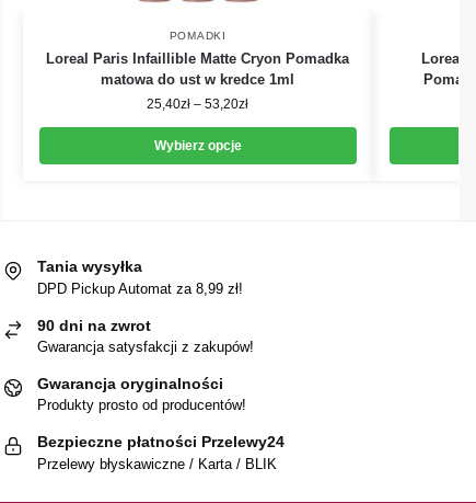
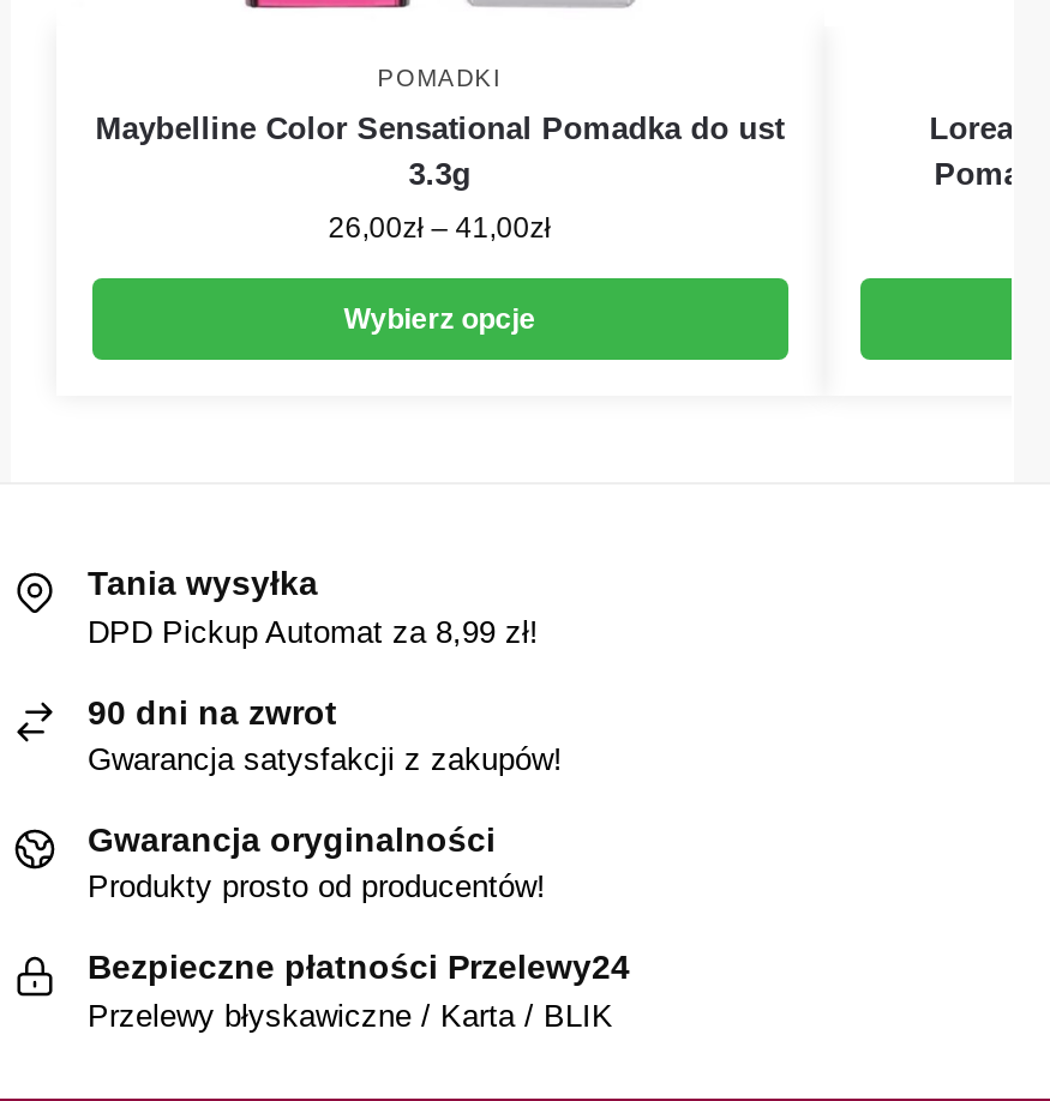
- Loreal Paris Infaillible Matte Cryon Pomadka
- matowa do ust w kredce 1ml
+ Maybelline Color Sensational Pomadka do ust
+ 3.3g

- 25,40zł – 53,20zł
+ 26,00zł – 41,00zł
